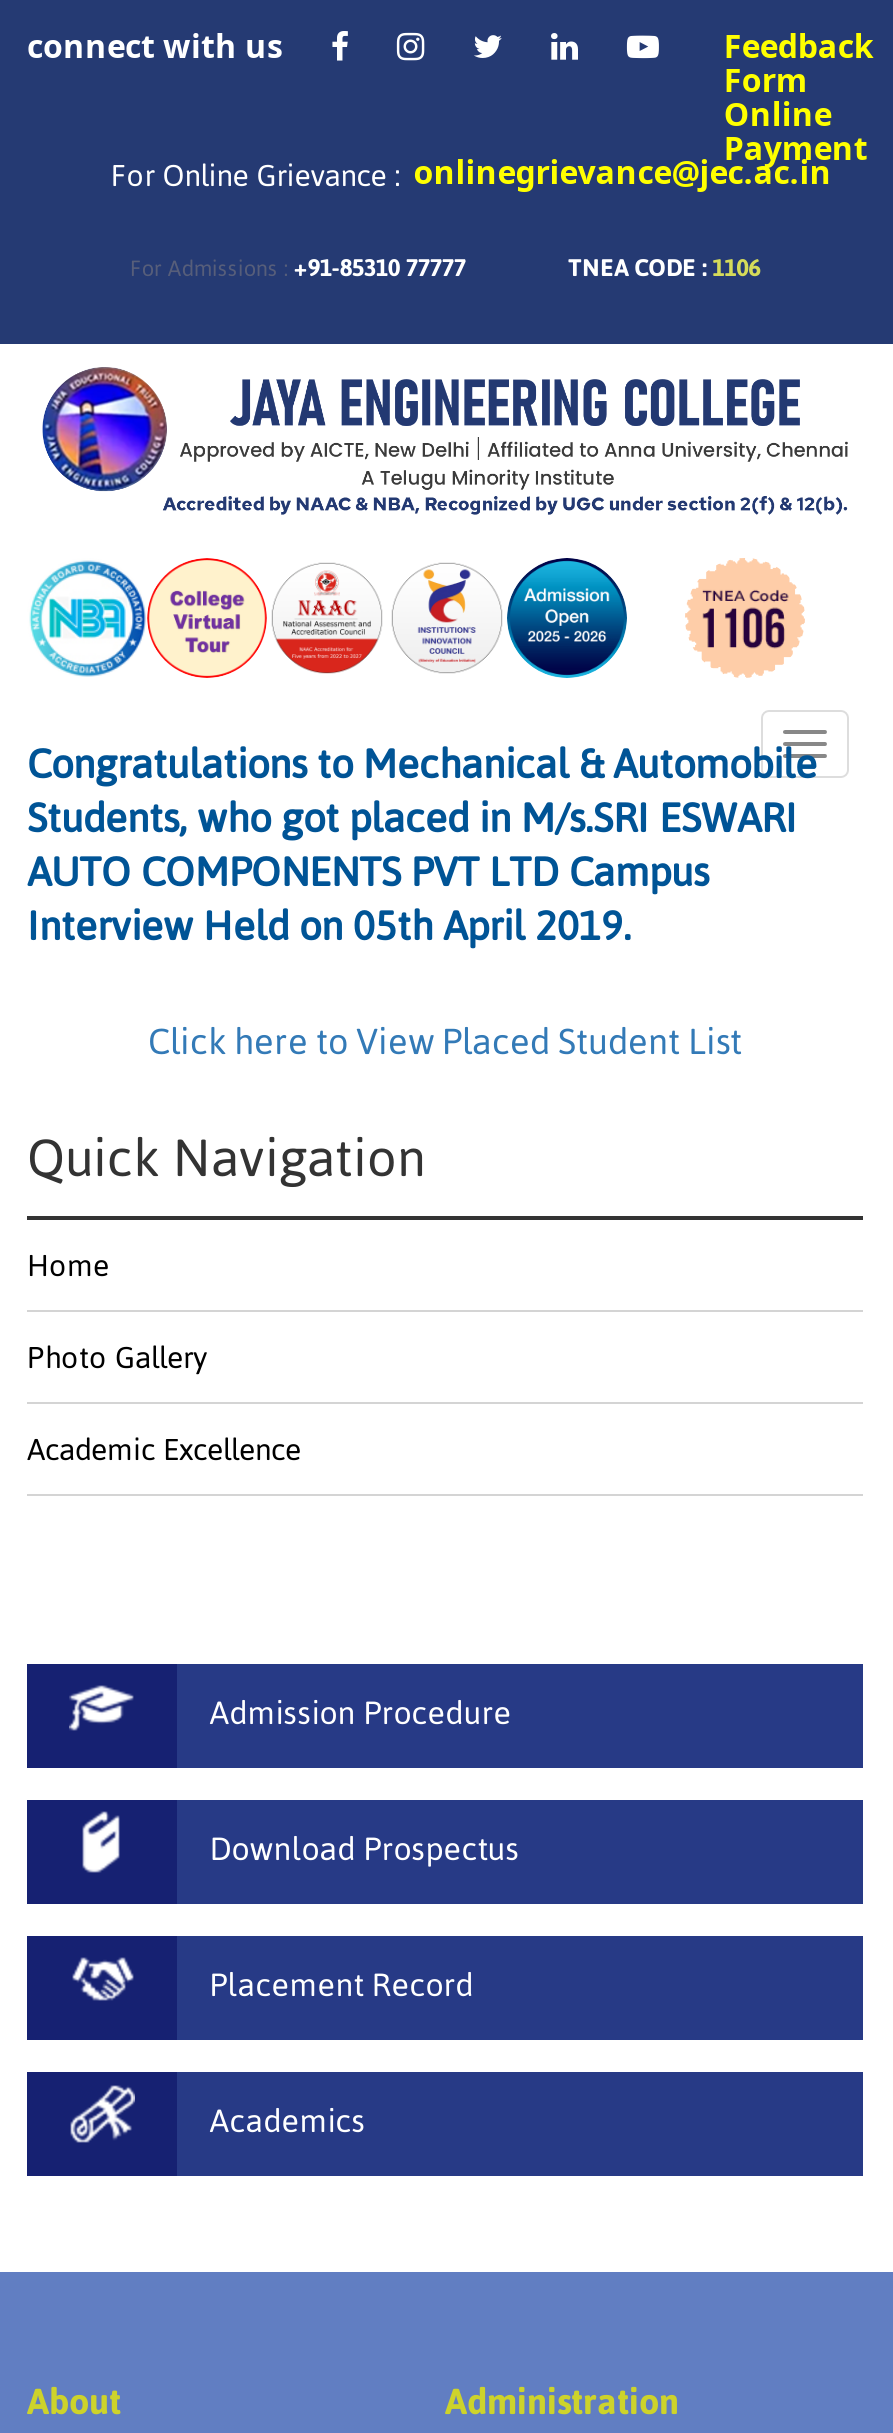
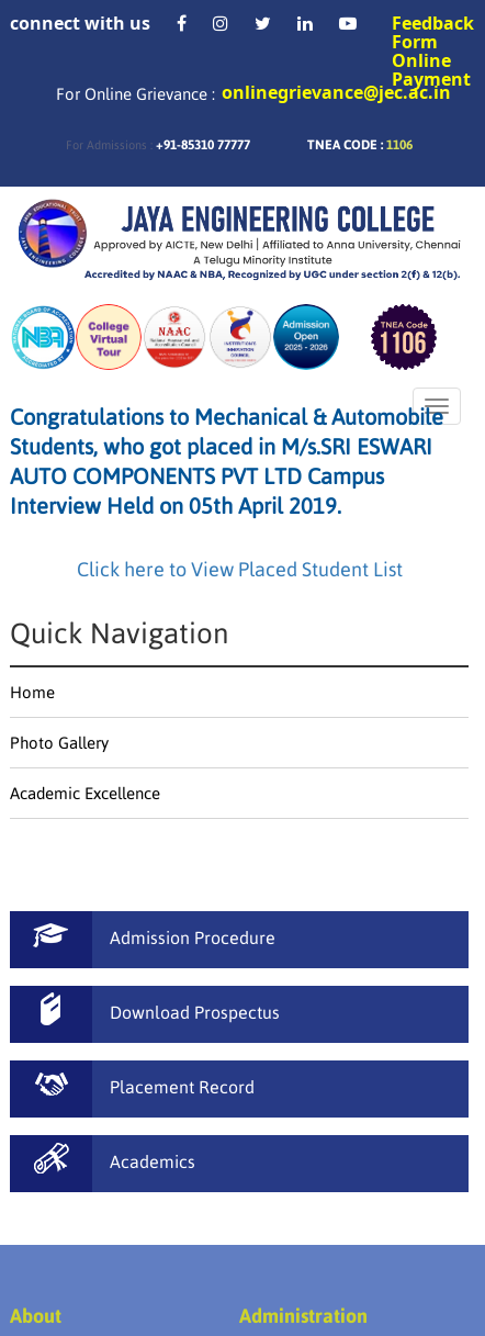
- [image]
+ [image]
